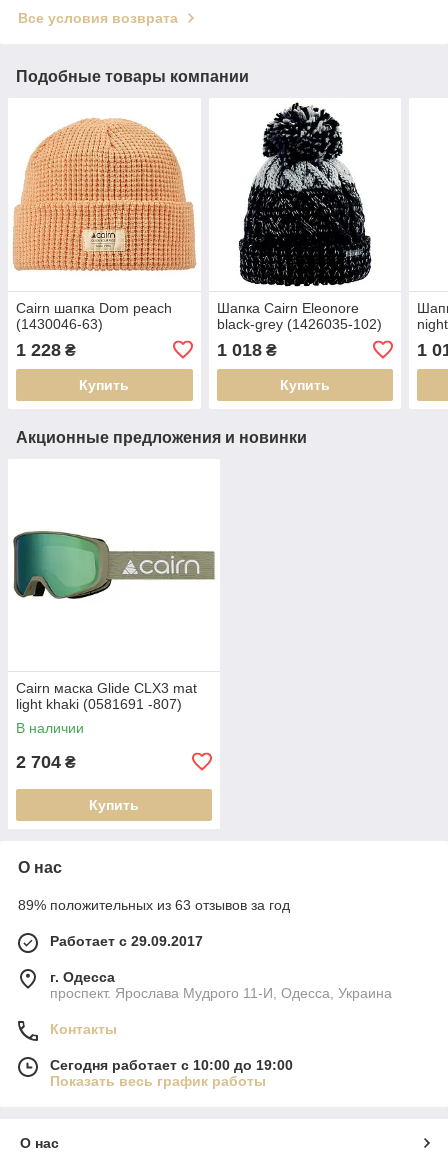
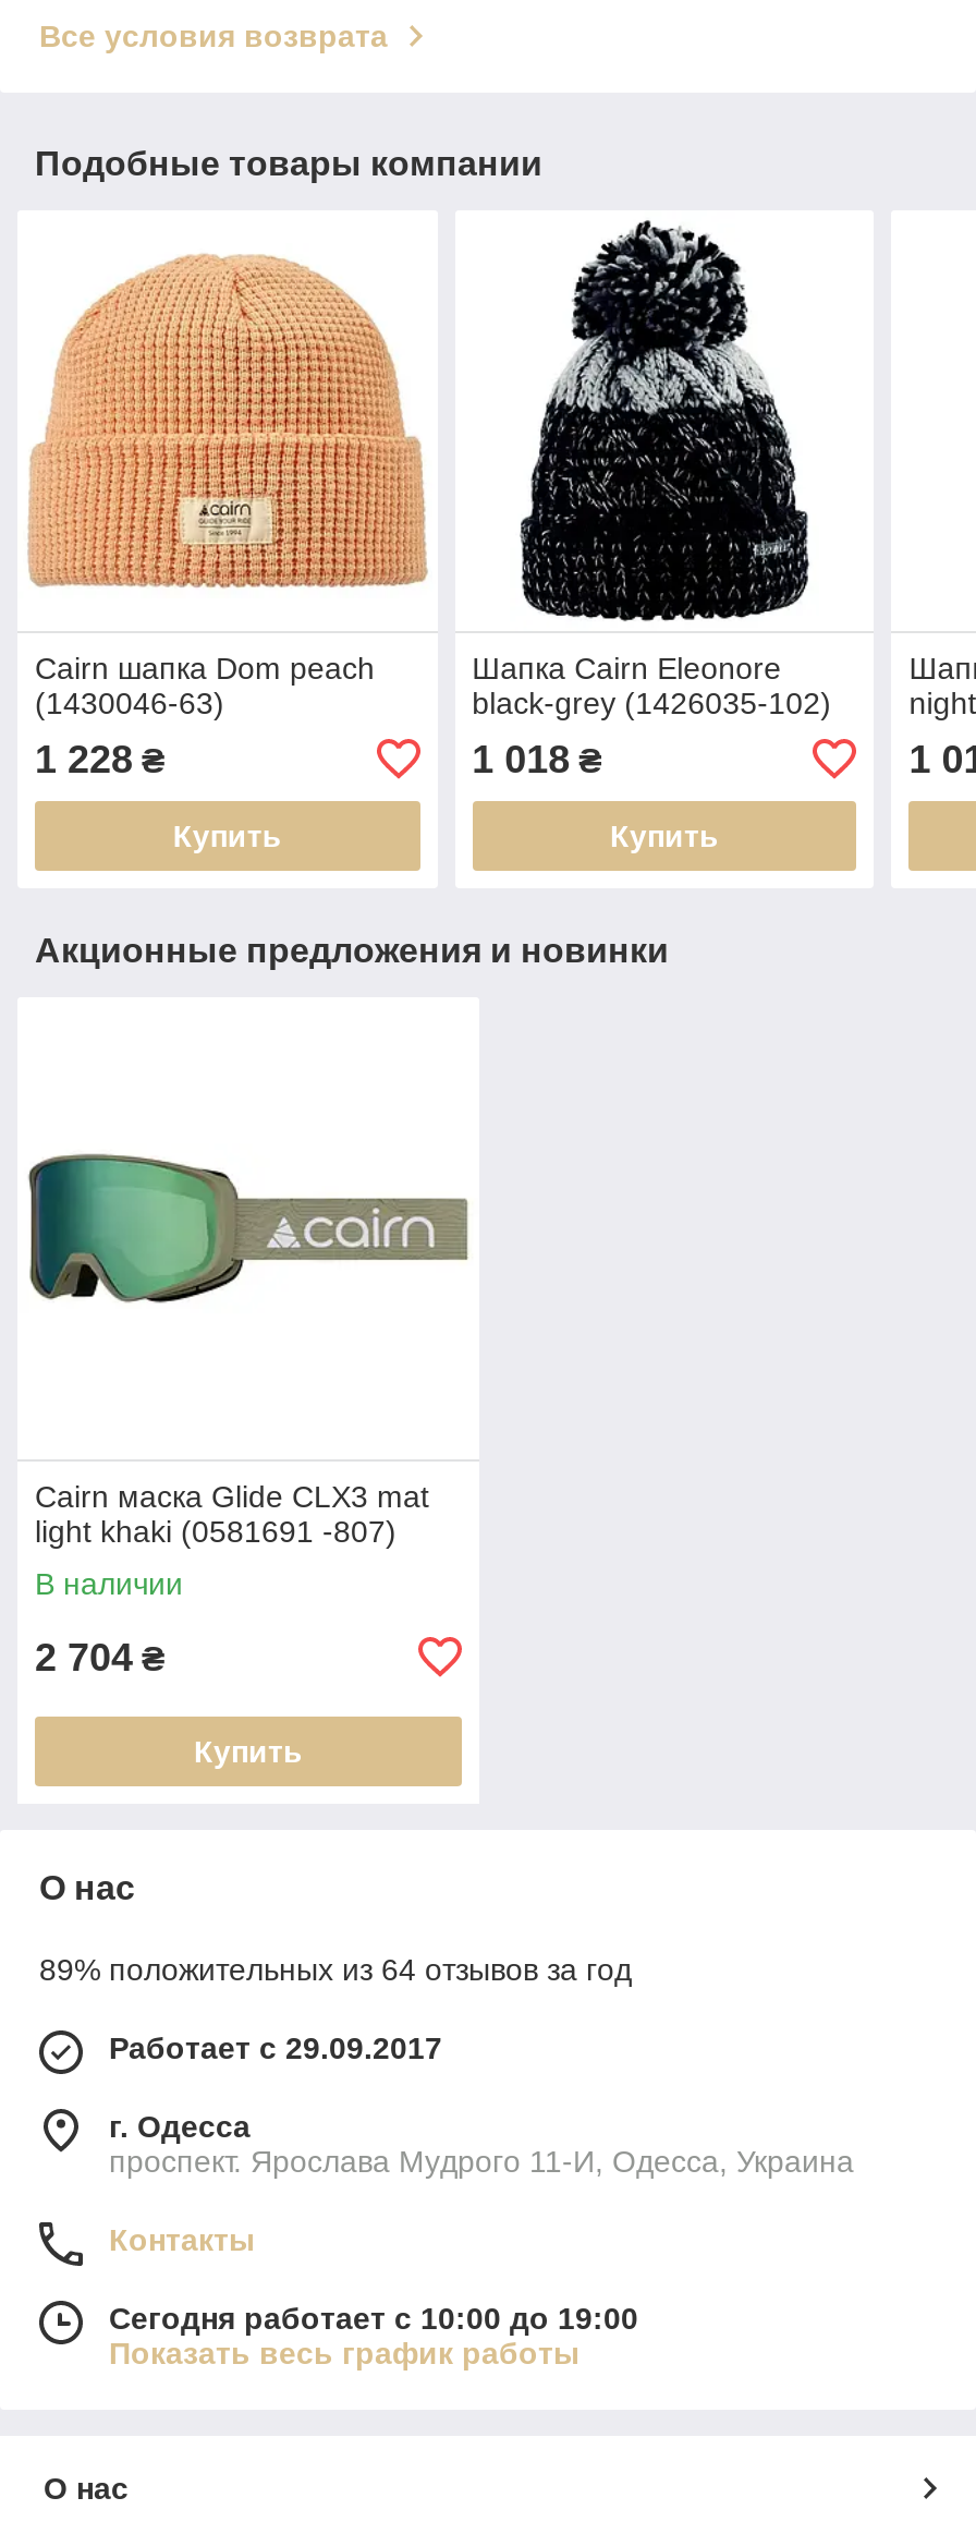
- 89% положительных из 63 отзывов за год
+ 89% положительных из 64 отзывов за год
